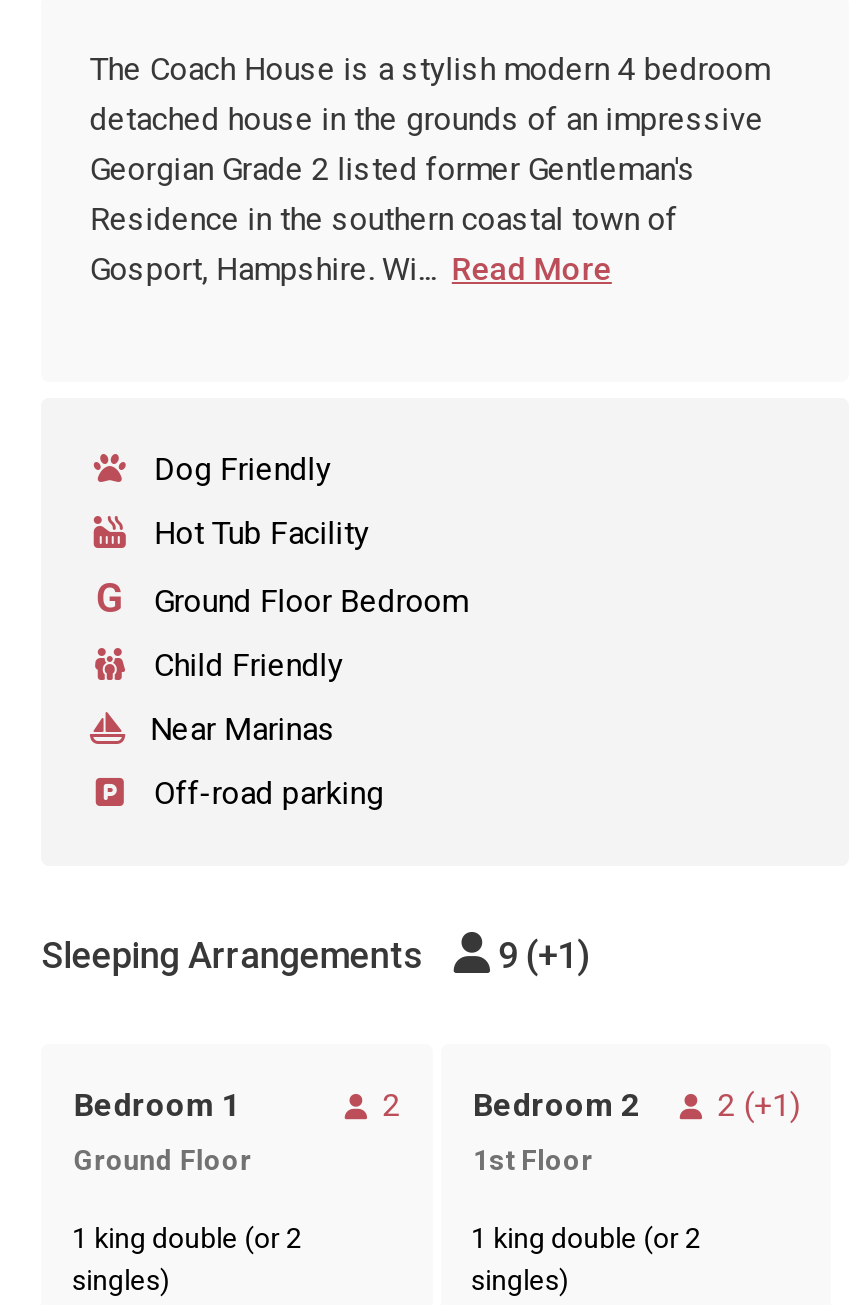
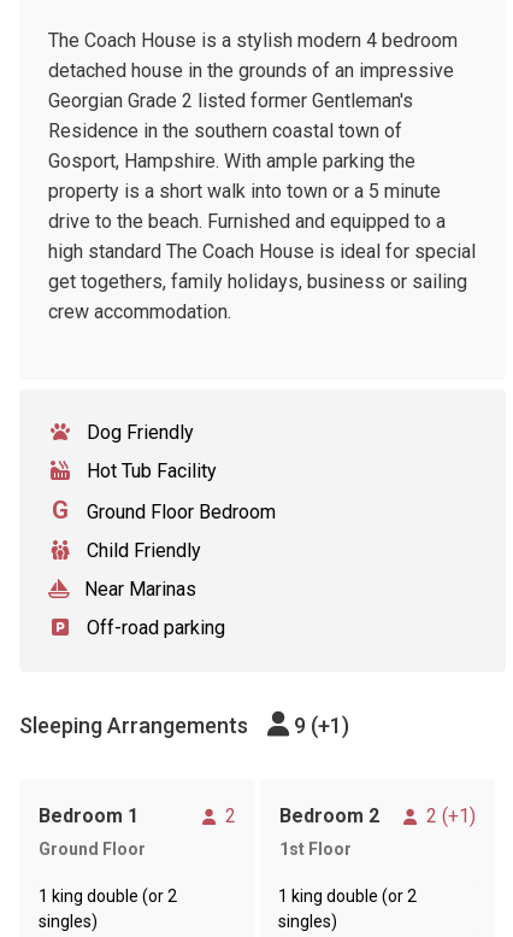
- Gosport, Hampshire. Wi... Read More
+ Gosport, Hampshire. With ample parking the
+ property is a short walk into town or a 5 minute
+ drive to the beach. Furnished and equipped to a
+ high standard The Coach House is ideal for special
+ get togethers, family holidays, business or sailing
+ crew accommodation.
